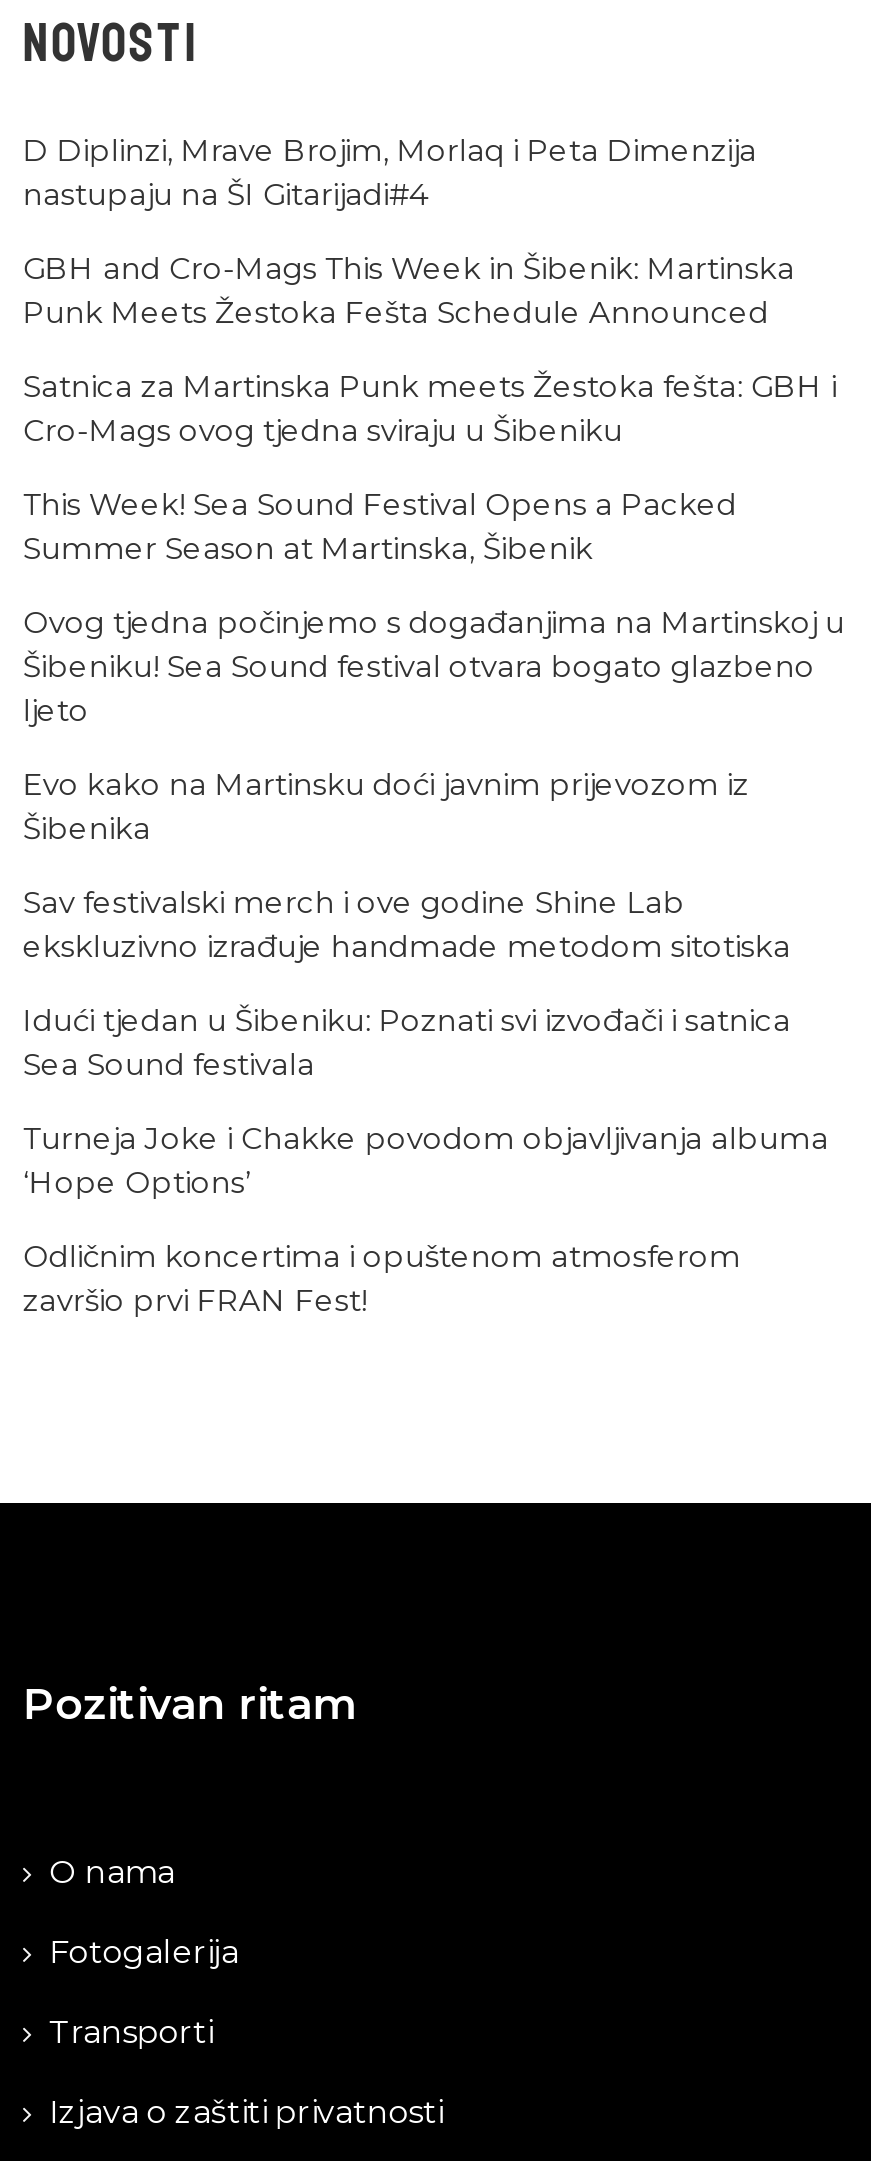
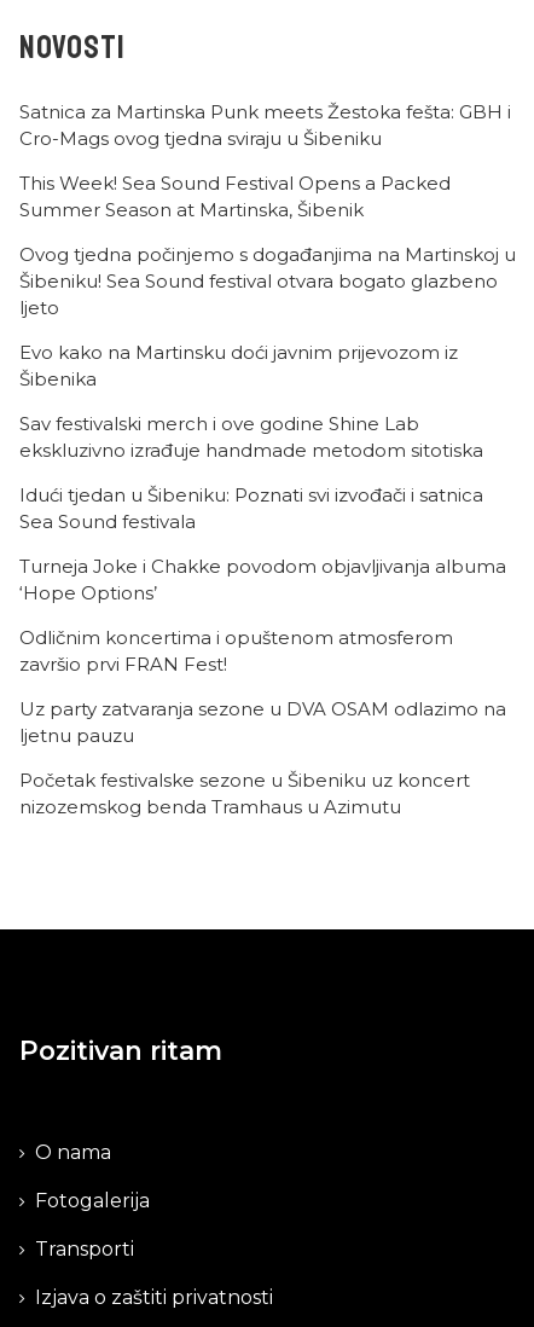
- D Diplinzi, Mrave Brojim, Morlaq i Peta Dimenzija
- nastupaju na ŠI Gitarijadi#4
- GBH and Cro-Mags This Week in Šibenik: Martinska
- Punk Meets Žestoka Fešta Schedule Announced

moved up: Satnica za Martinska Punk meets Žestoka fešta: GBH i | Cro-Mags ovog tjedna sviraju u Šibeniku | This Week! Sea Sound Festival Opens a Packed | ... | Odličnim koncertima i opuštenom atmosferom | završio prvi FRAN Fest!

+ Uz party zatvaranja sezone u DVA OSAM odlazimo na
+ ljetnu pauzu
+ Početak festivalske sezone u Šibeniku uz koncert
+ nizozemskog benda Tramhaus u Azimutu
